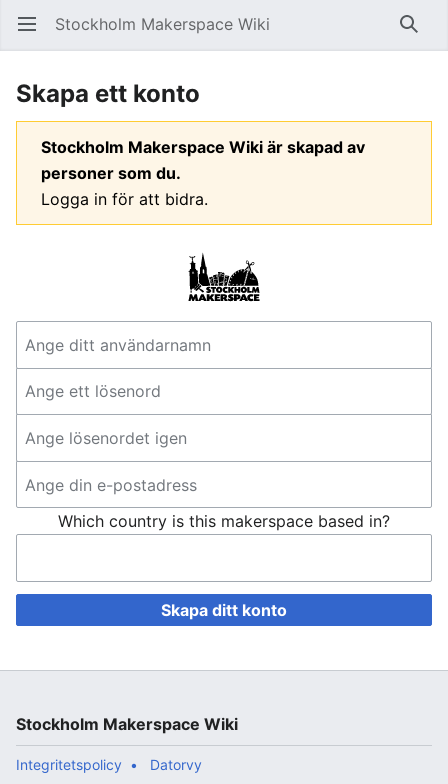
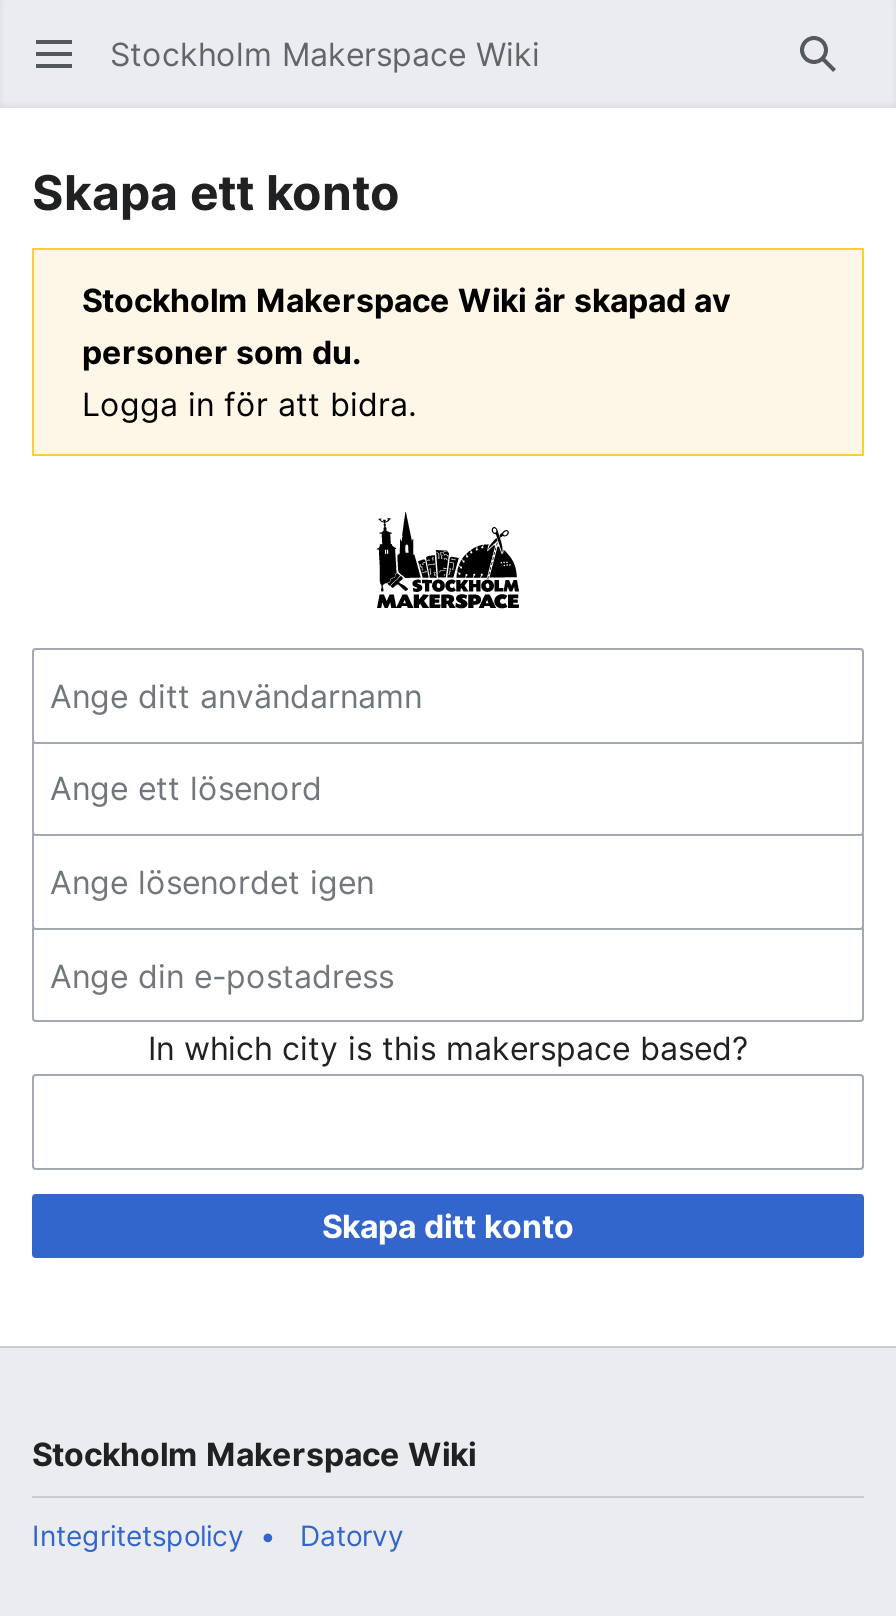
- Which country is this makerspace based in?
+ In which city is this makerspace based?
